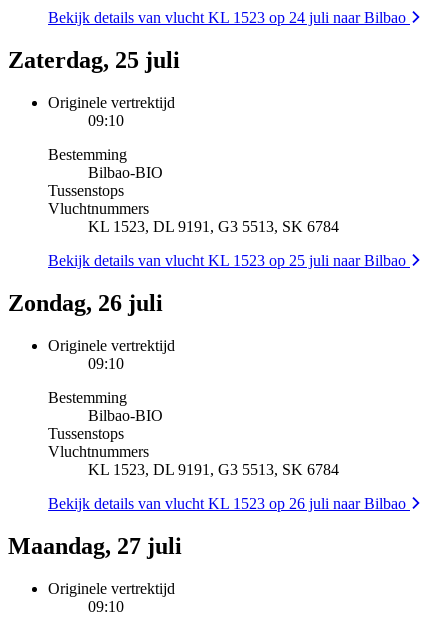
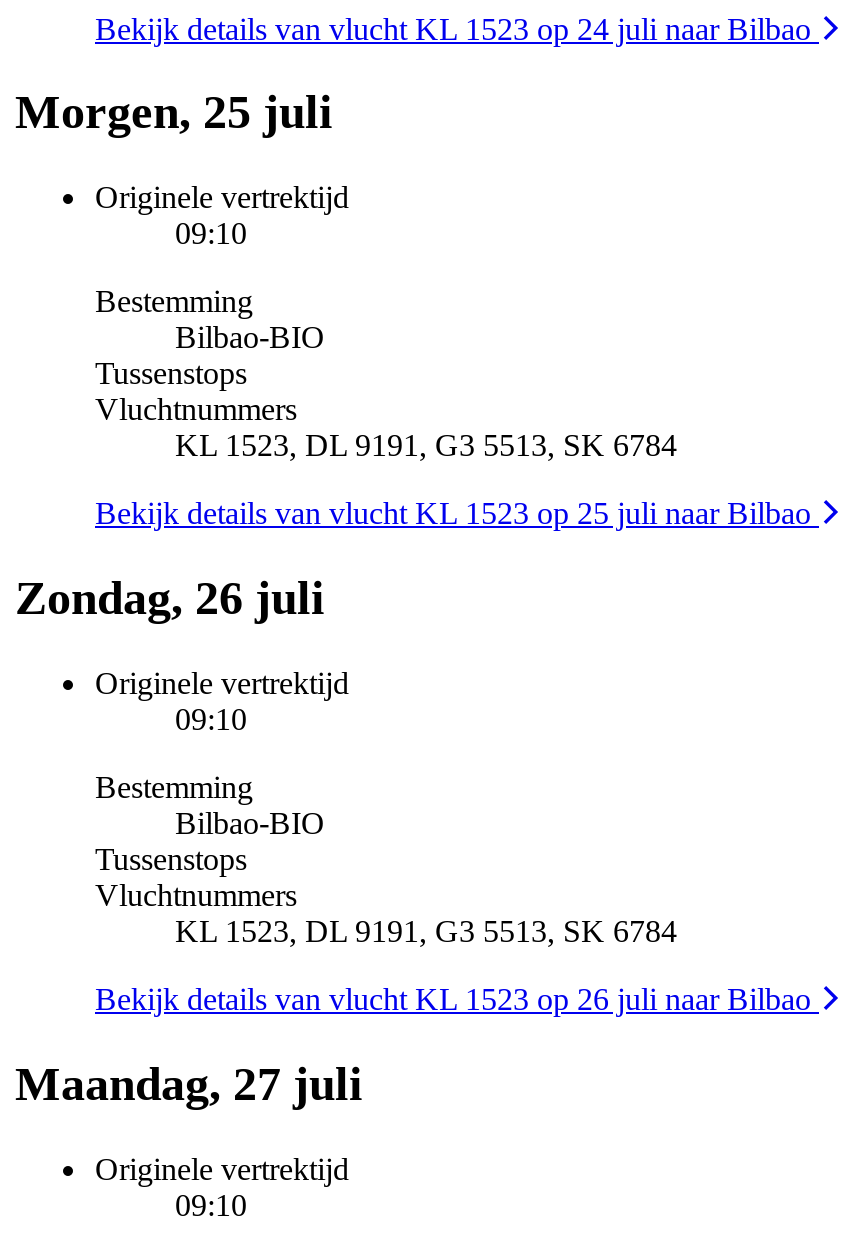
- Zaterdag, 25 juli
+ Morgen, 25 juli
